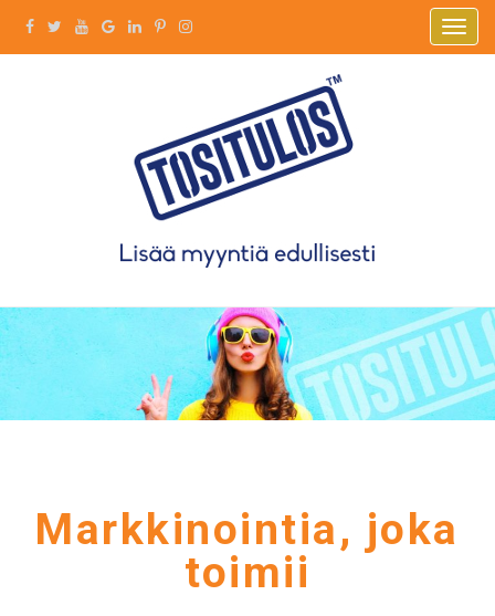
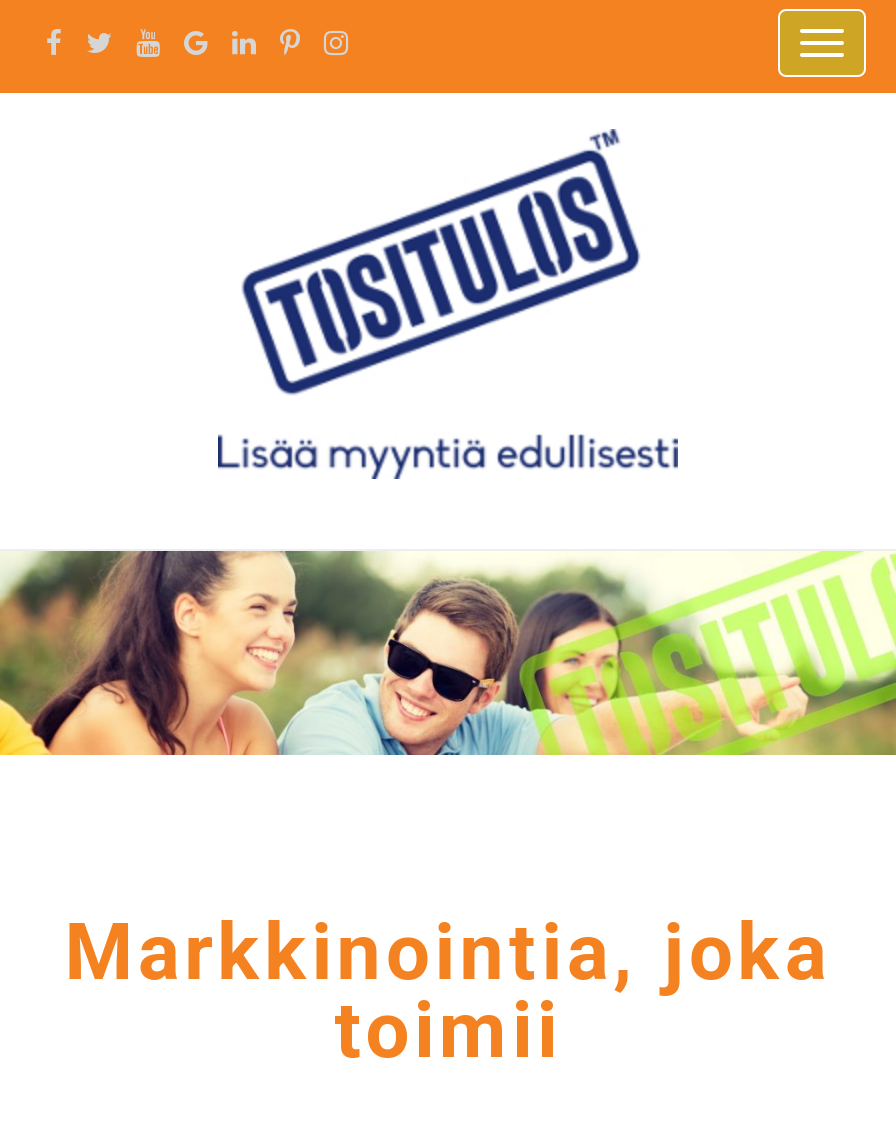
- [image]
+ [image]
